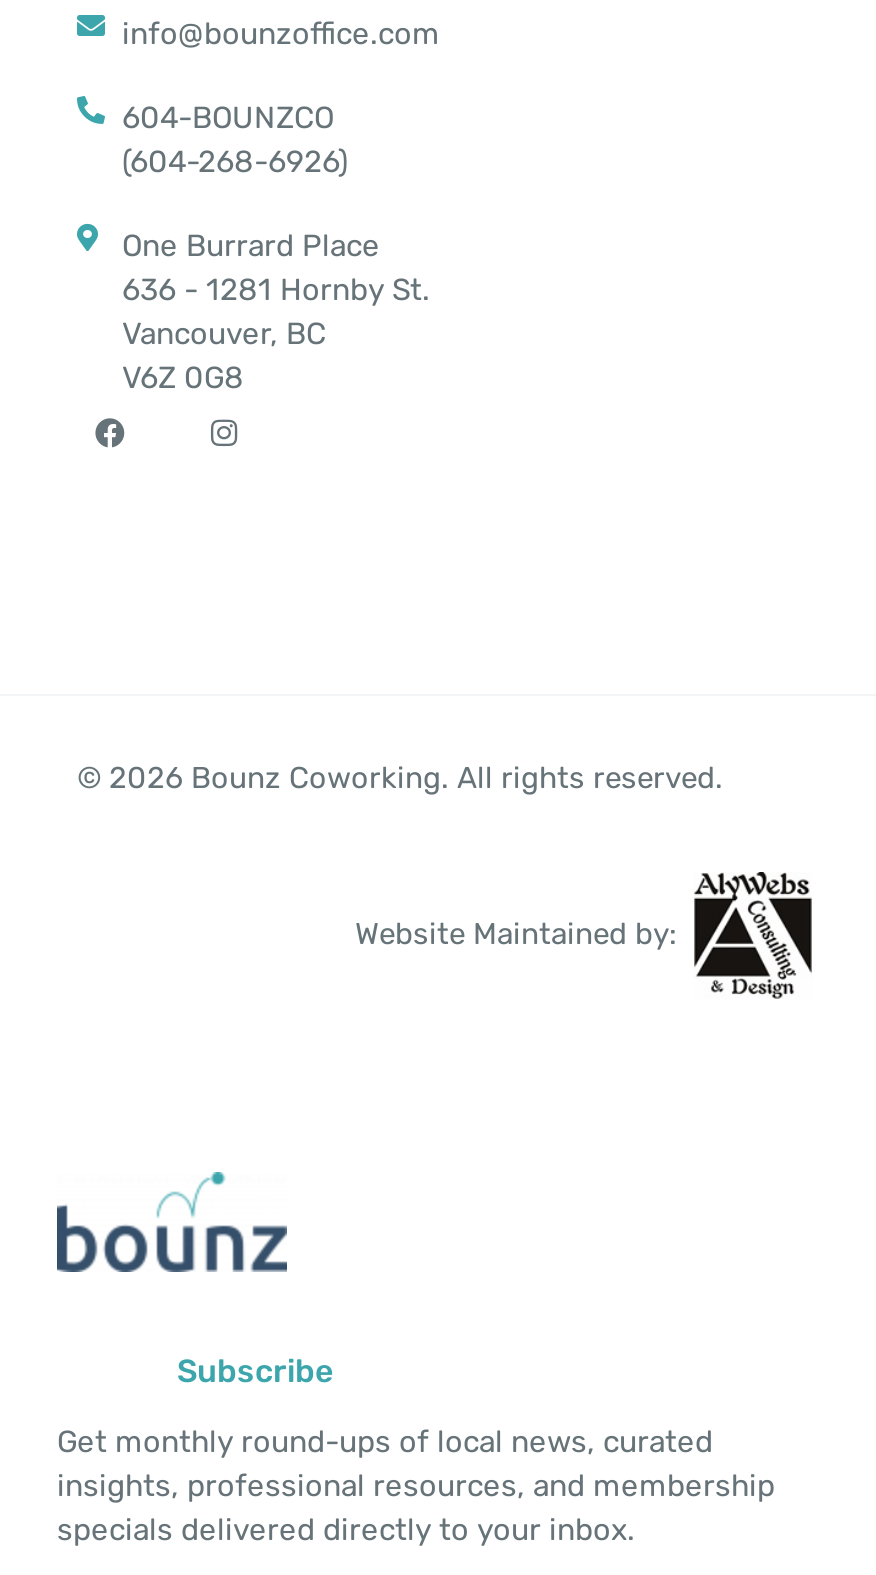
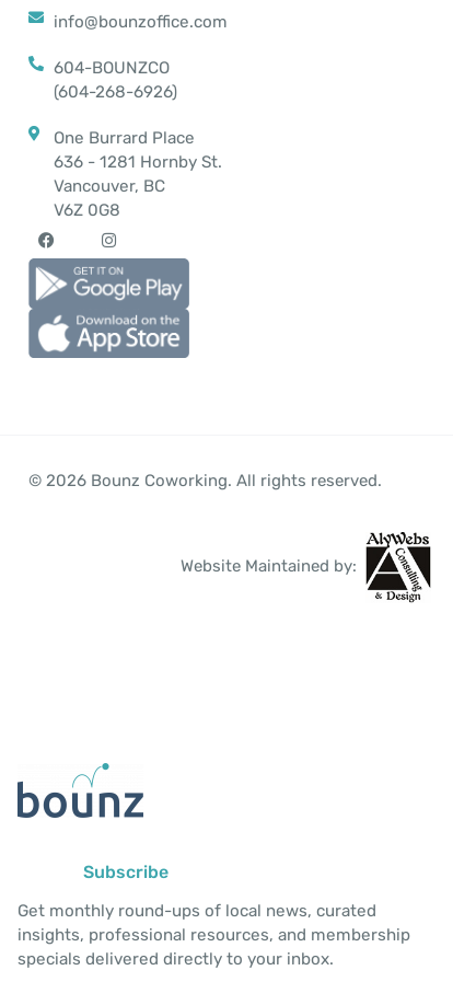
+ [image]
